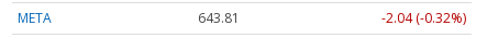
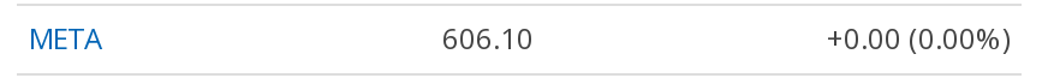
- 643.81
+ 606.10

- -2.04 (-0.32%)
+ +0.00 (0.00%)
